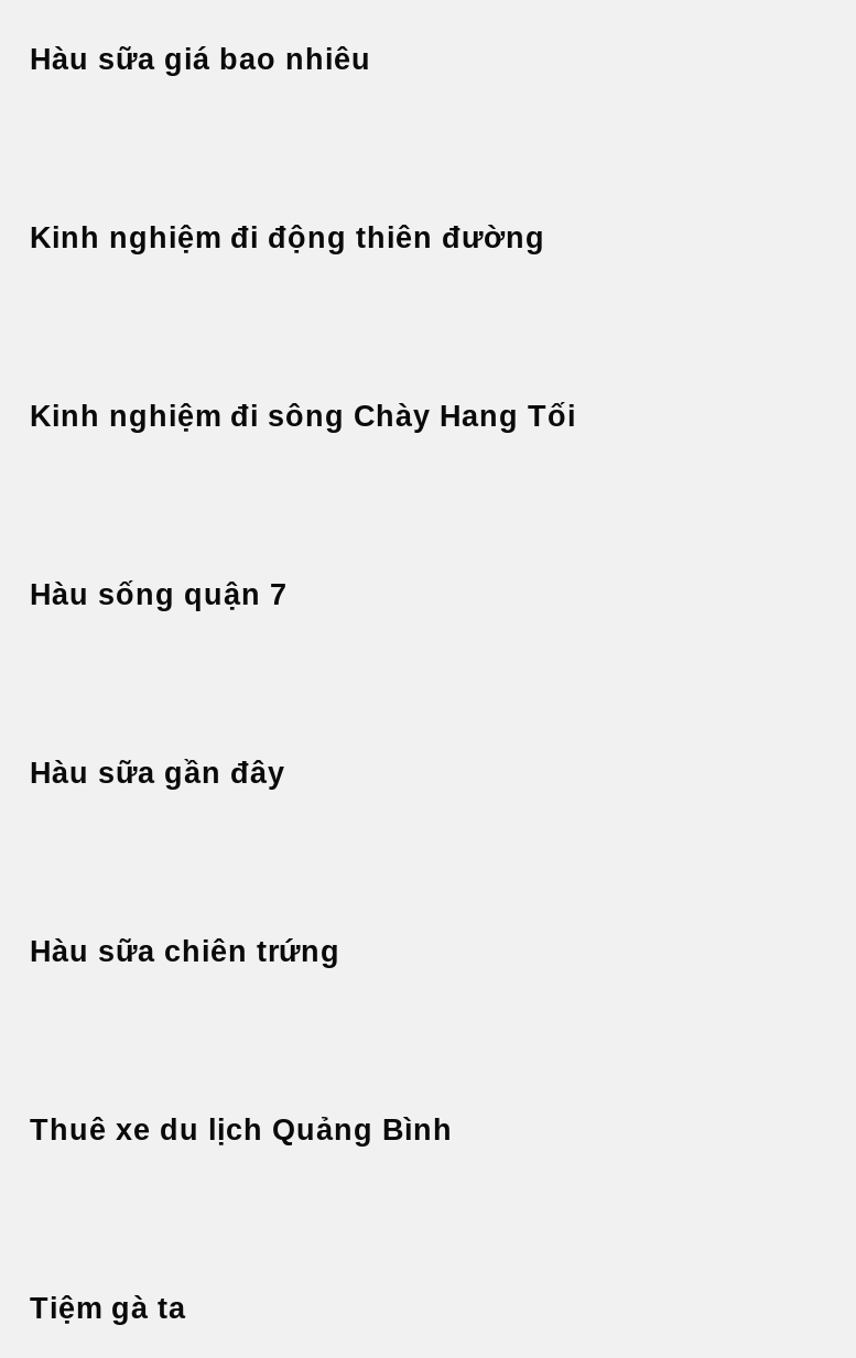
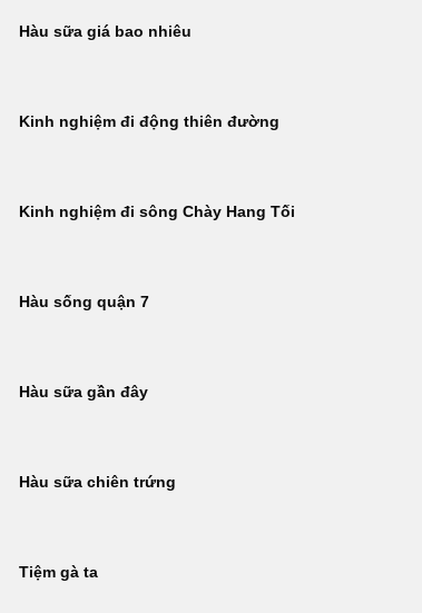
- Thuê xe du lịch Quảng Bình
